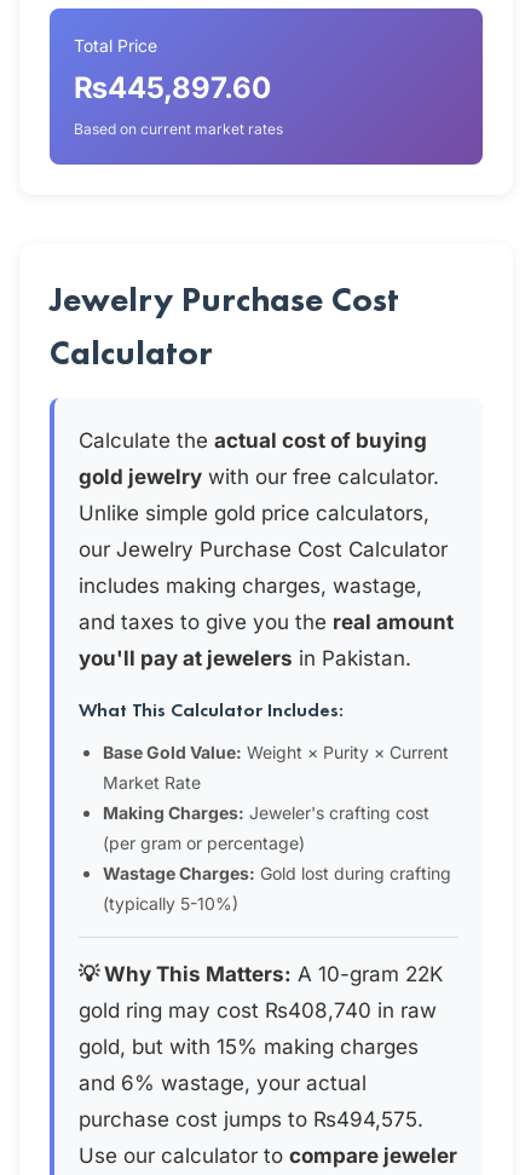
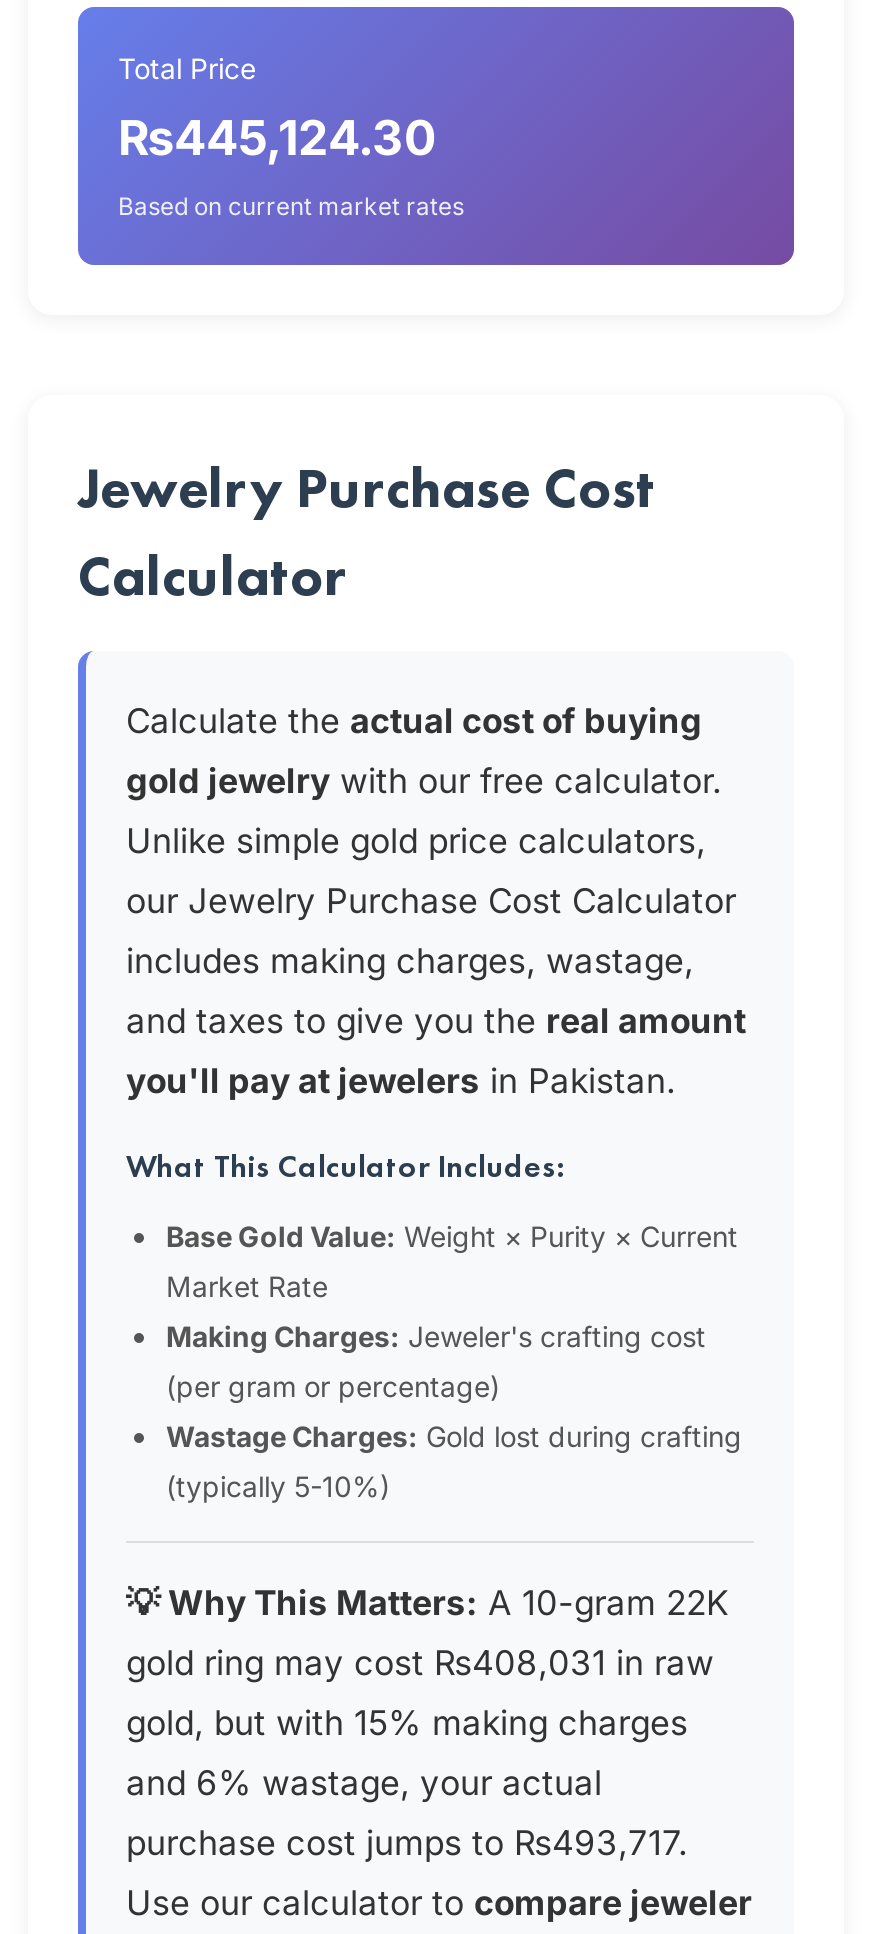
- ₨445,897.60
+ ₨445,124.30

- gold ring may cost ₨408,740 in raw
+ gold ring may cost ₨408,031 in raw

- purchase cost jumps to ₨494,575.
+ purchase cost jumps to ₨493,717.
